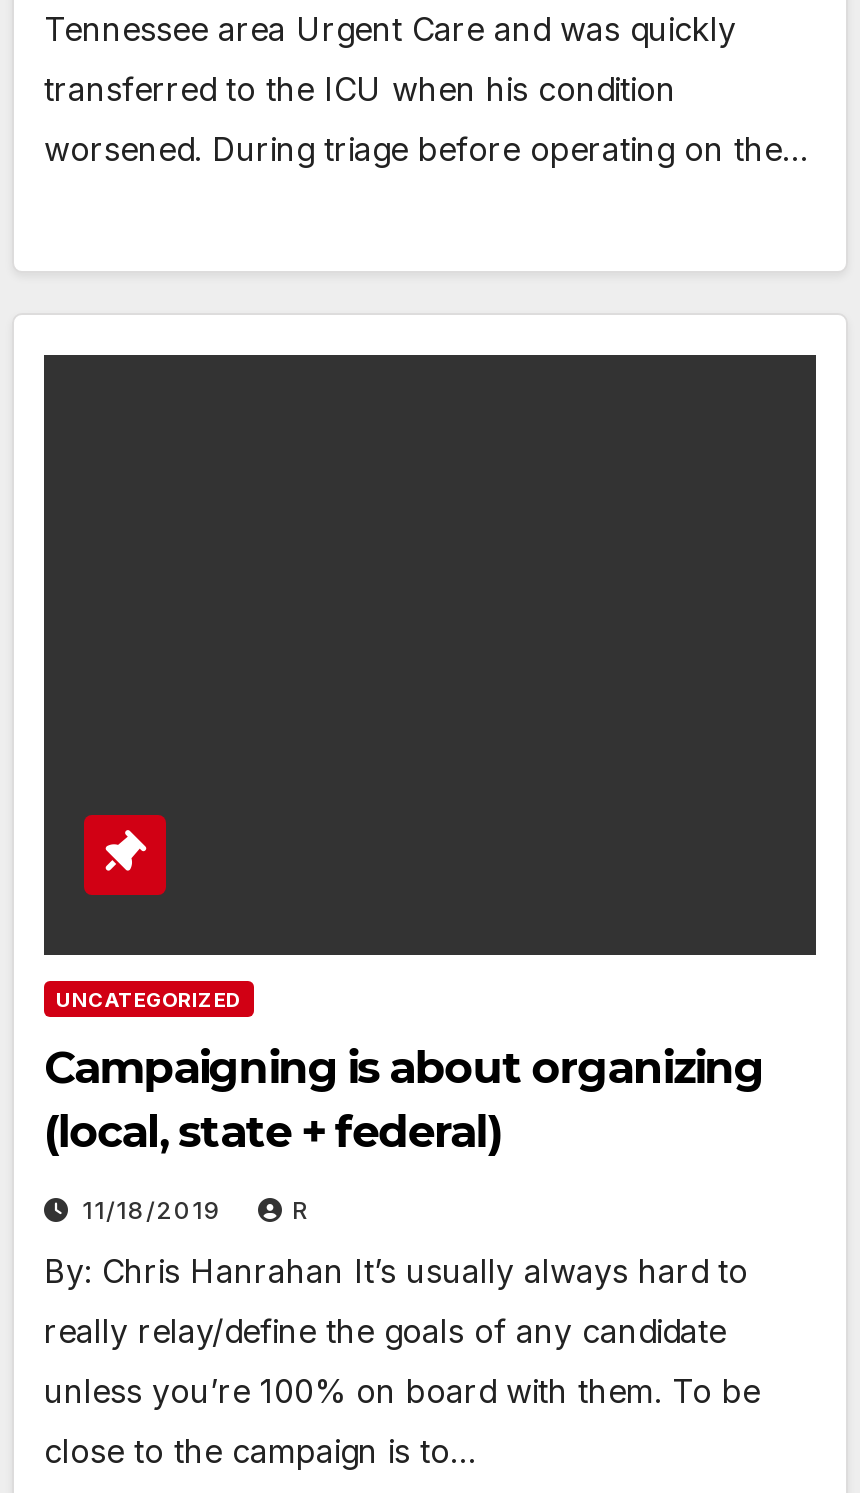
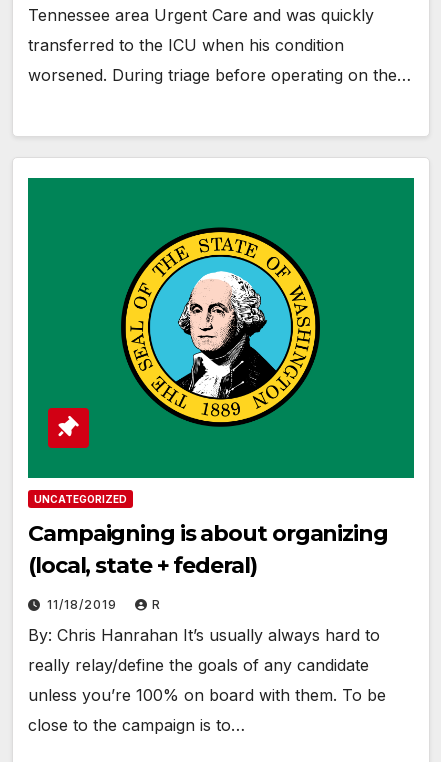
+ [image]
